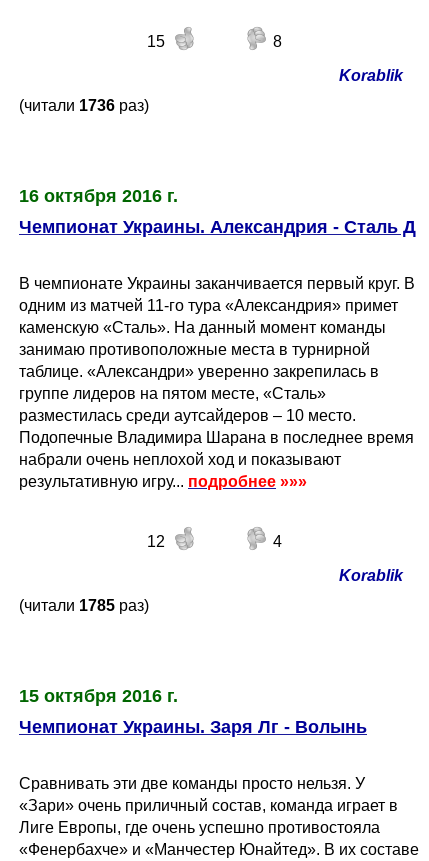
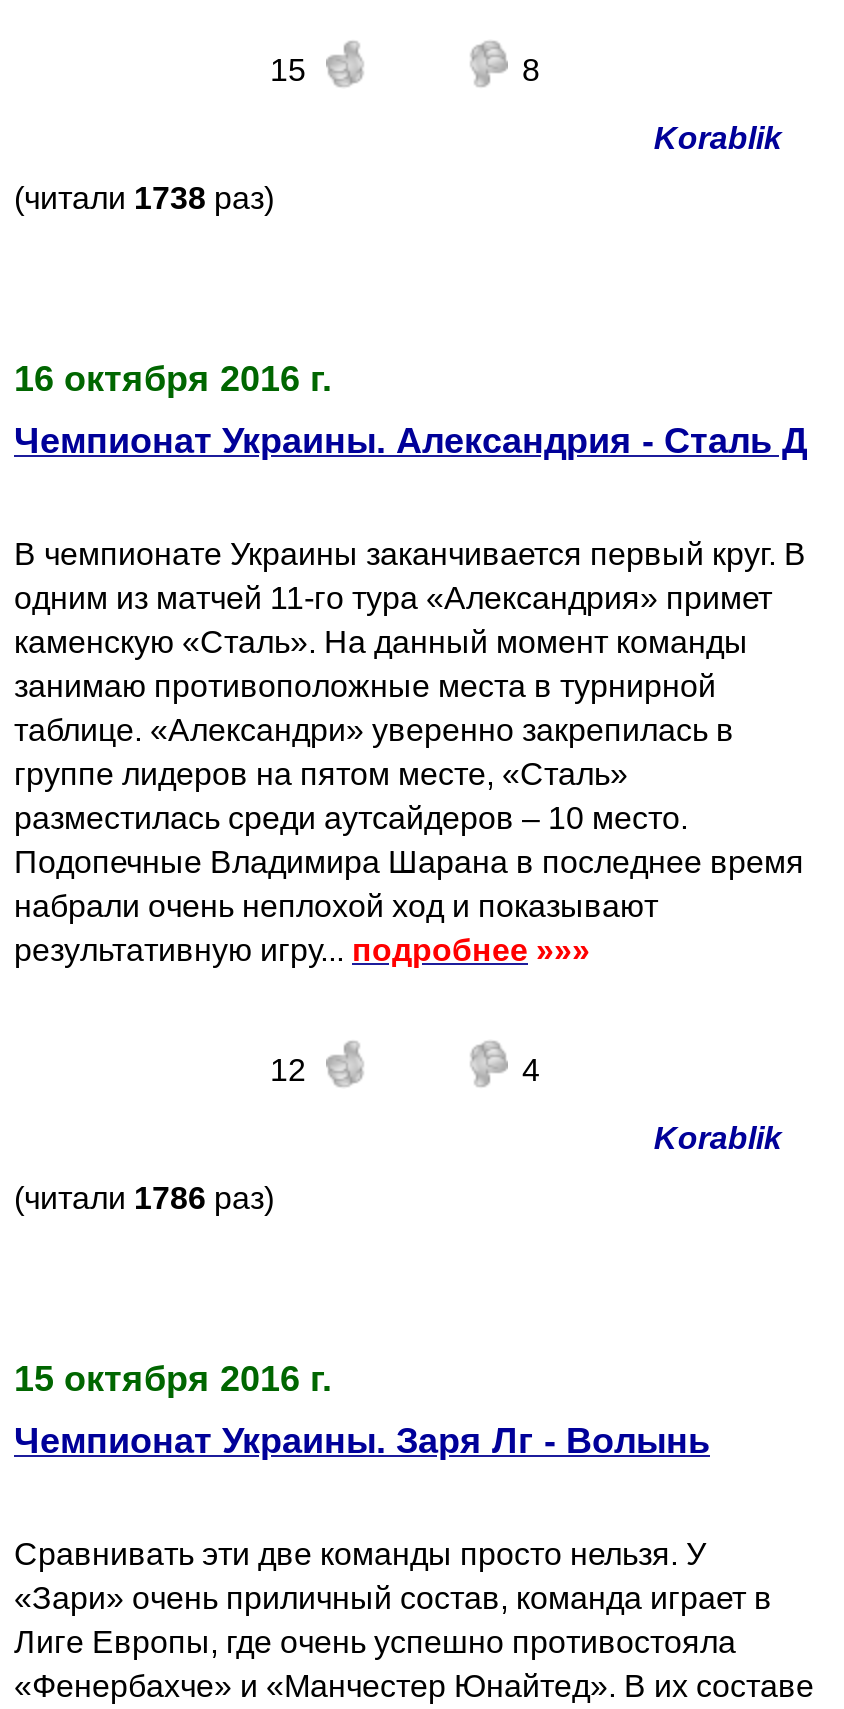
- (читали 1736 раз)
+ (читали 1738 раз)

- (читали 1785 раз)
+ (читали 1786 раз)
